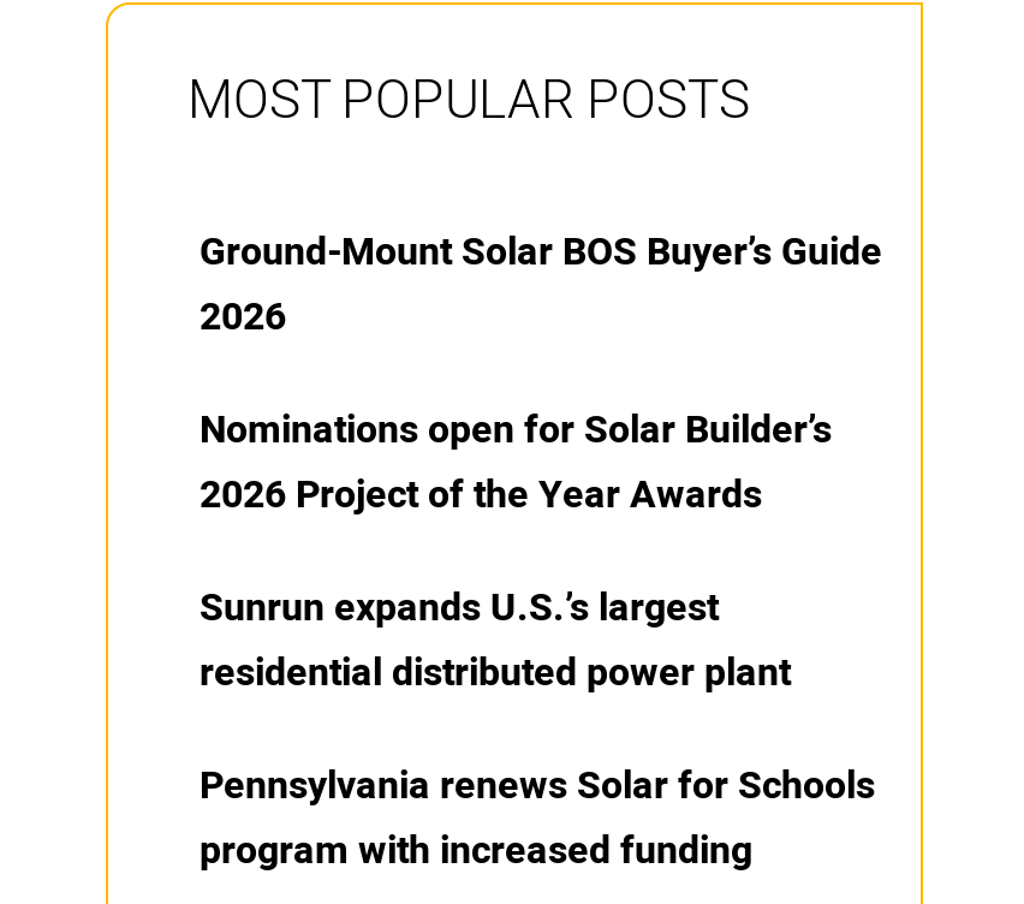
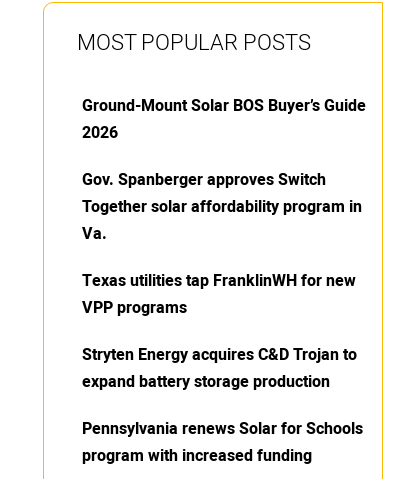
- Nominations open for Solar Builder’s
- 2026 Project of the Year Awards
- Sunrun expands U.S.’s largest
- residential distributed power plant
+ Gov. Spanberger approves Switch
+ Together solar affordability program in
+ Va.
+ Texas utilities tap FranklinWH for new
+ VPP programs
+ Stryten Energy acquires C&D Trojan to
+ expand battery storage production
